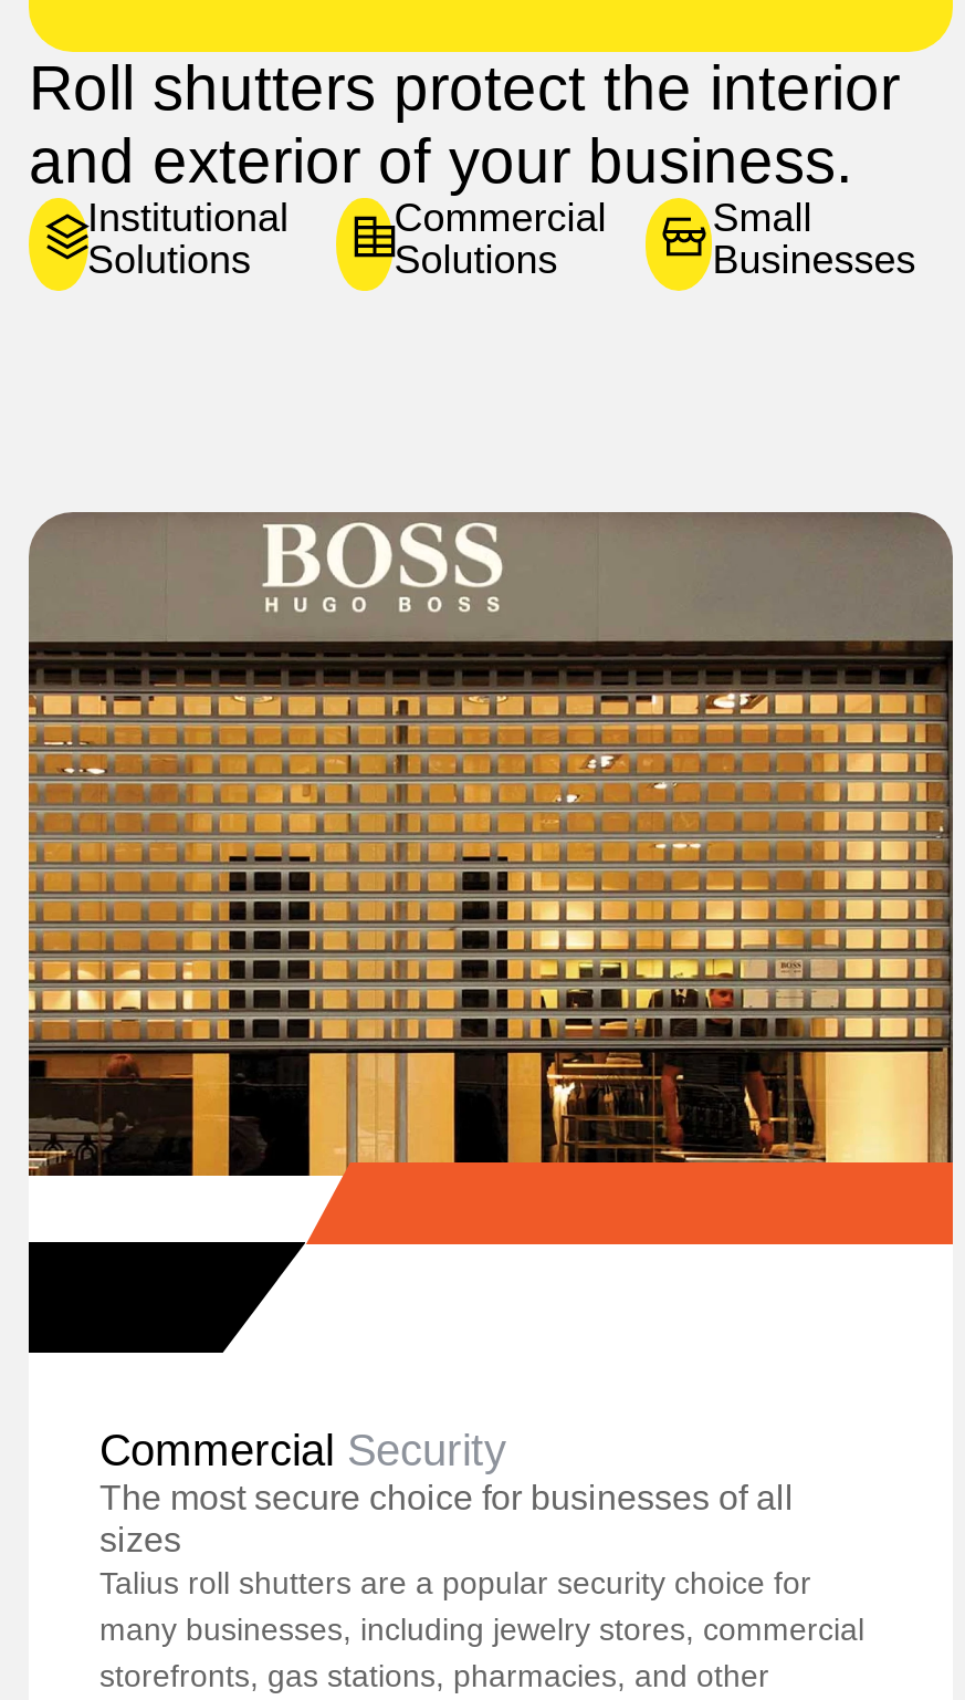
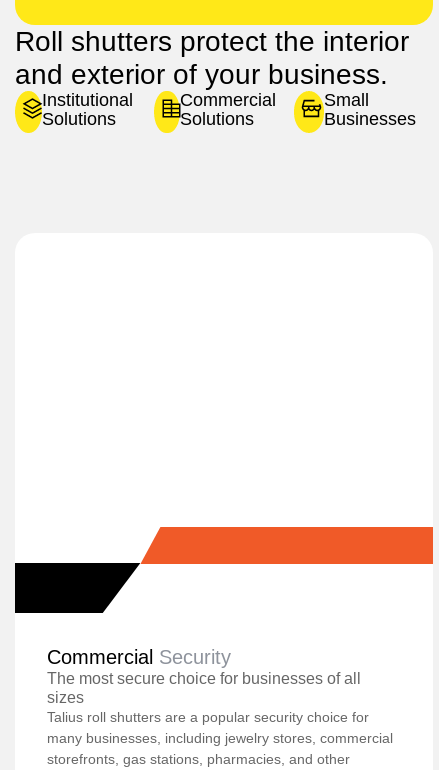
- [image]
